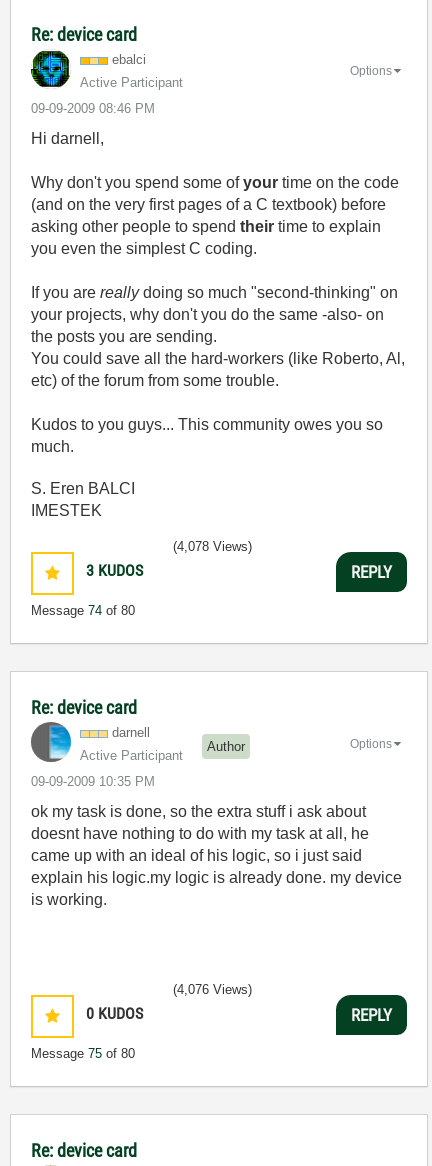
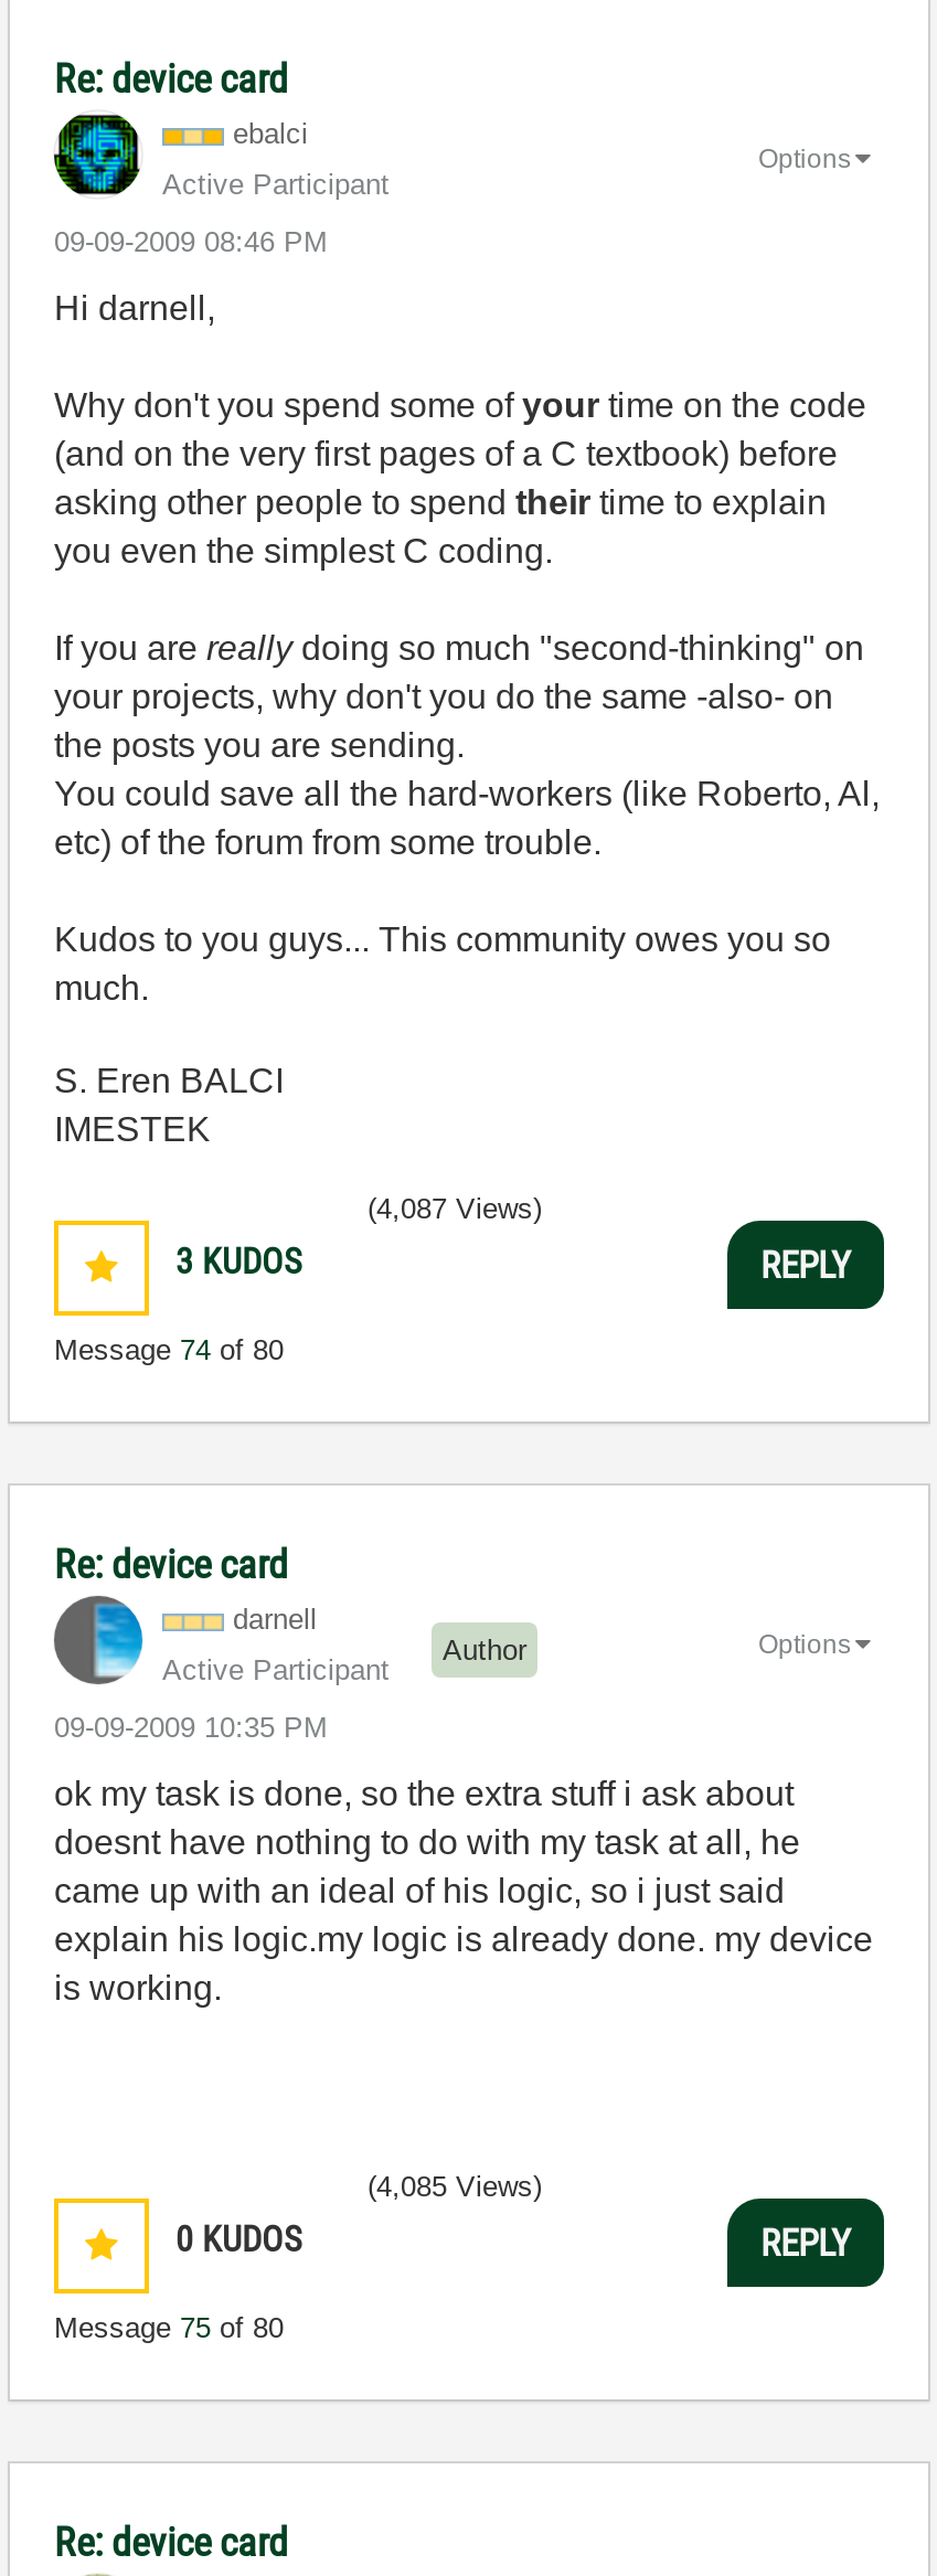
- (4,078 Views)
+ (4,087 Views)

- (4,076 Views)
+ (4,085 Views)
